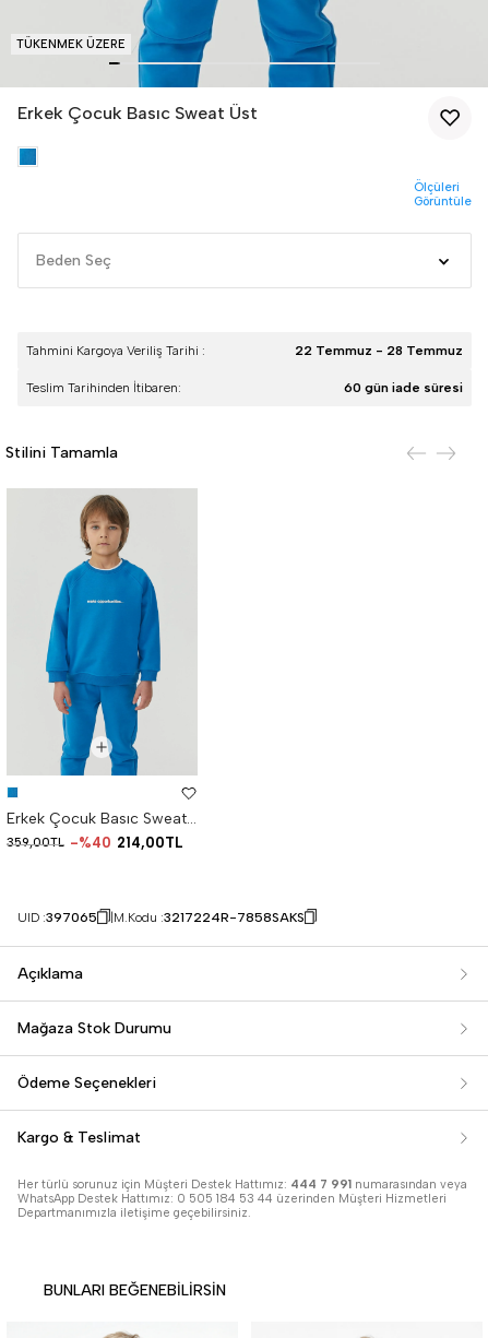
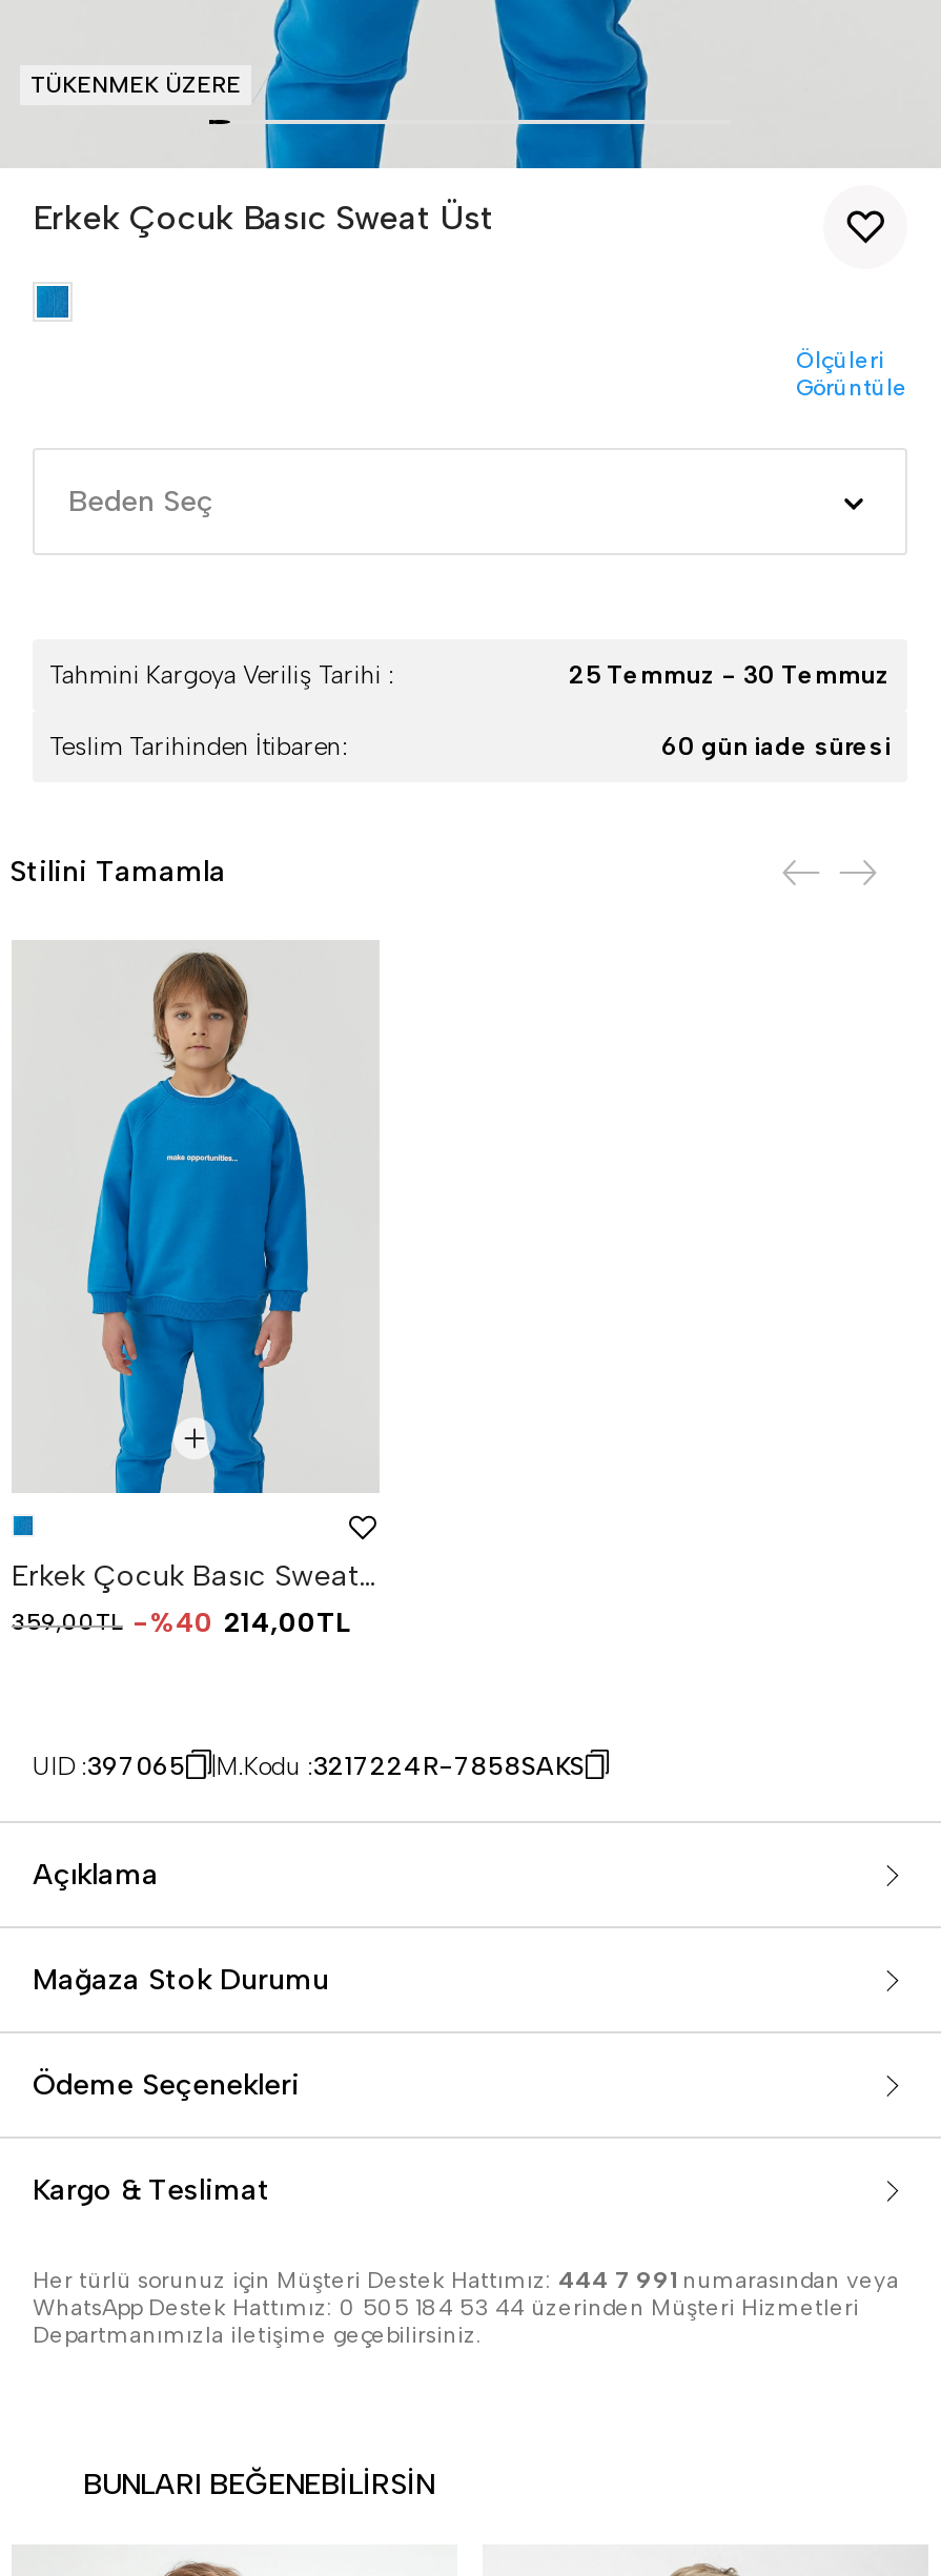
- 22 Temmuz - 28 Temmuz
+ 25 Temmuz - 30 Temmuz
